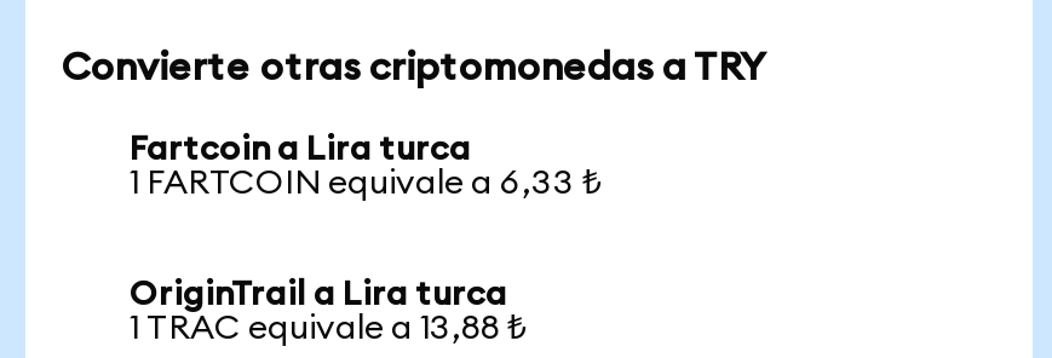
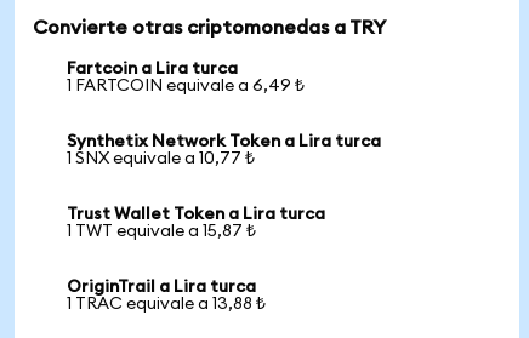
- 1 FARTCOIN equivale a 6,33 ₺
+ 1 FARTCOIN equivale a 6,49 ₺
+ Synthetix Network Token a Lira turca
+ 1 SNX equivale a 10,77 ₺
+ Trust Wallet Token a Lira turca
+ 1 TWT equivale a 15,87 ₺
